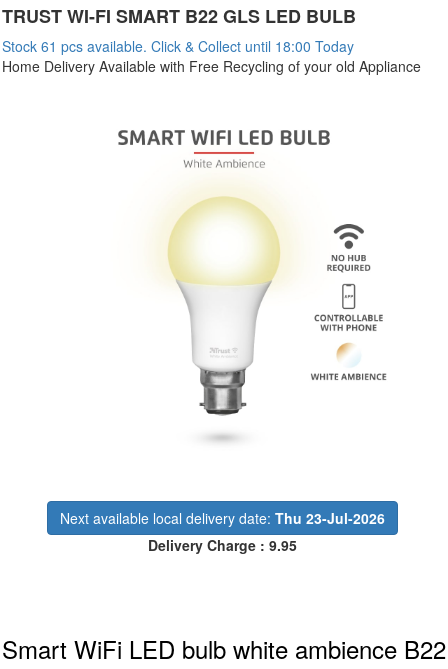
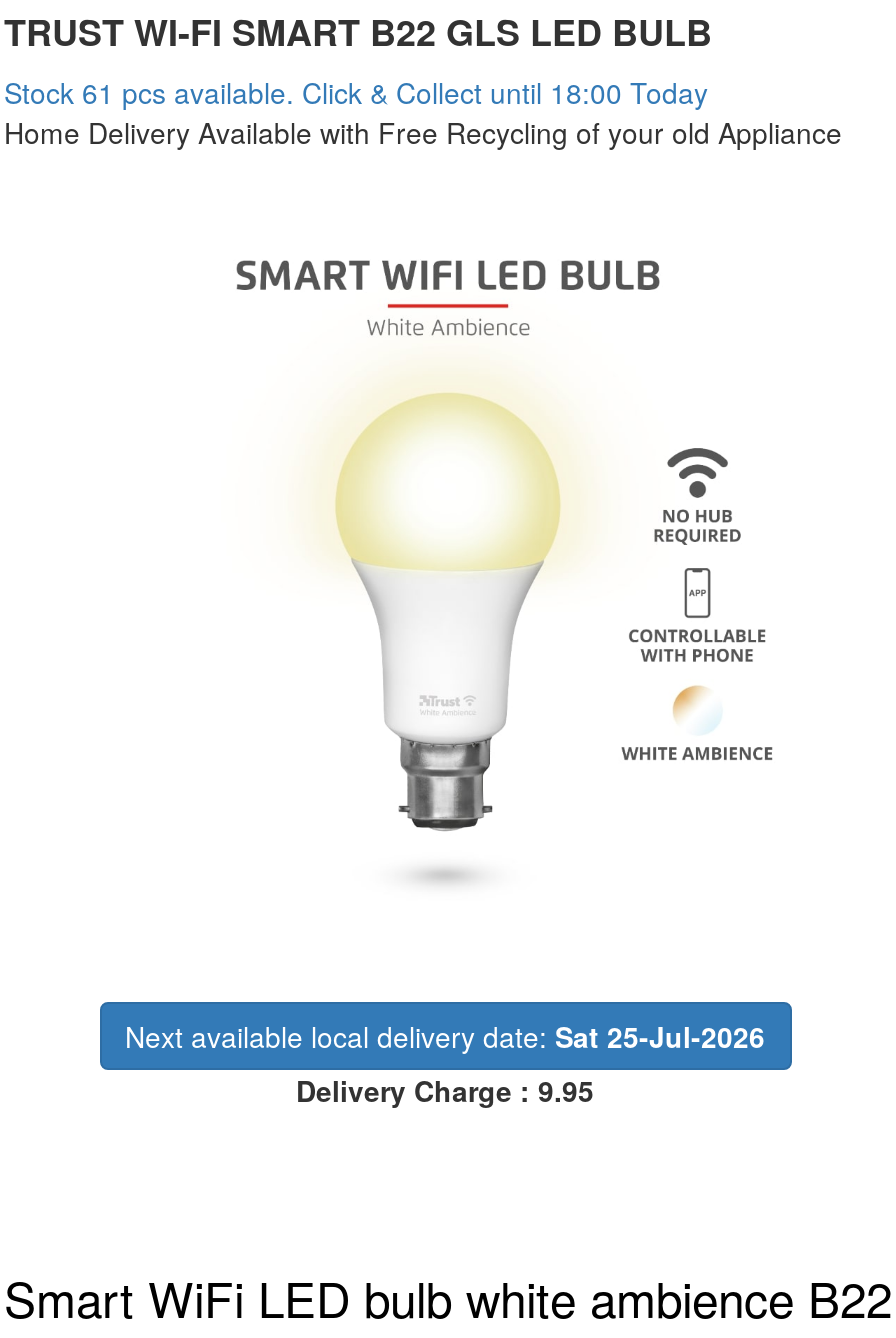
- Next available local delivery date: Thu 23-Jul-2026
+ Next available local delivery date: Sat 25-Jul-2026
